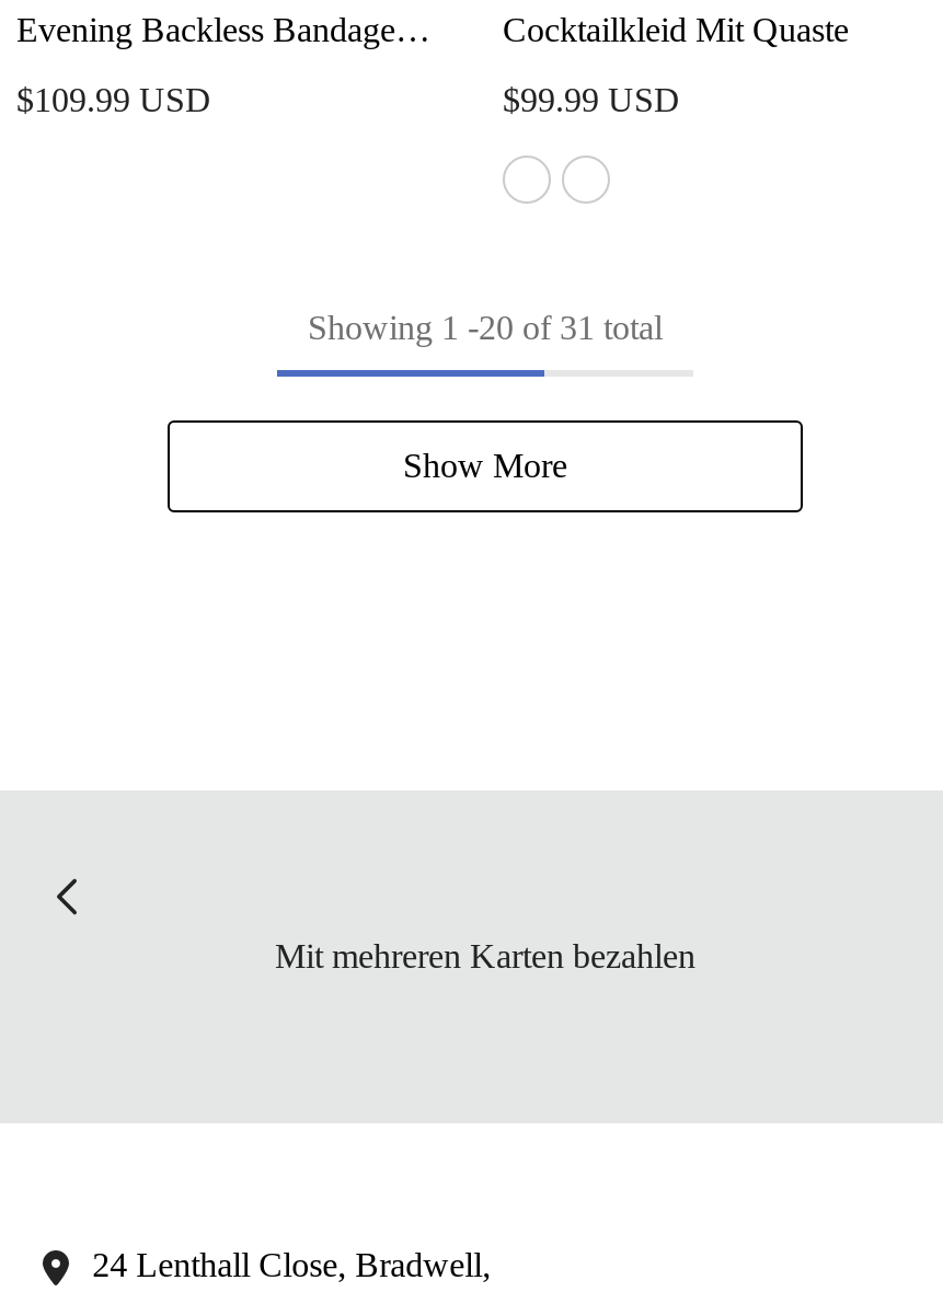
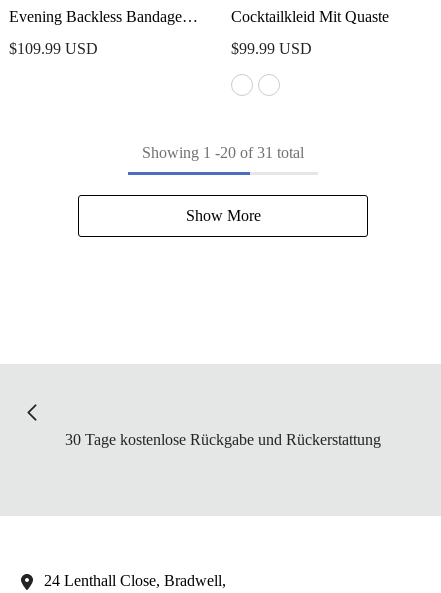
- Mit mehreren Karten bezahlen
+ 30 Tage kostenlose Rückgabe und Rückerstattung
